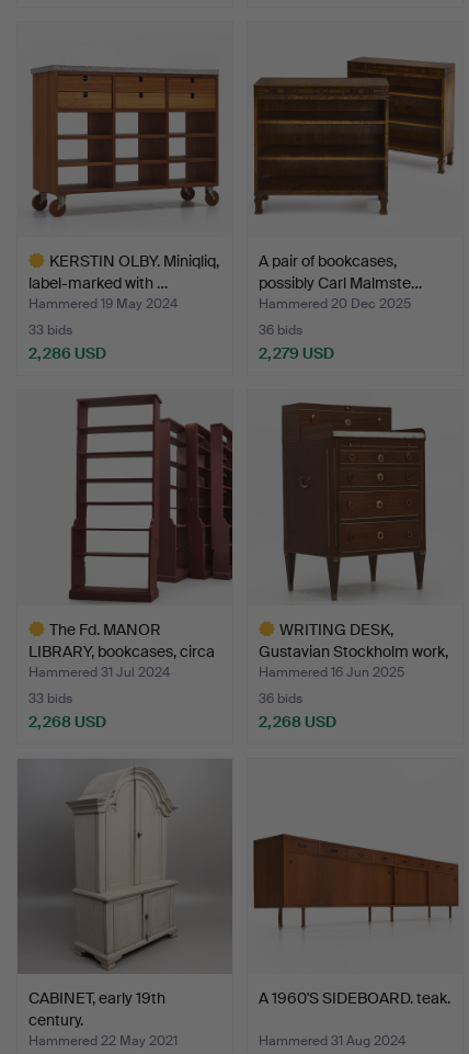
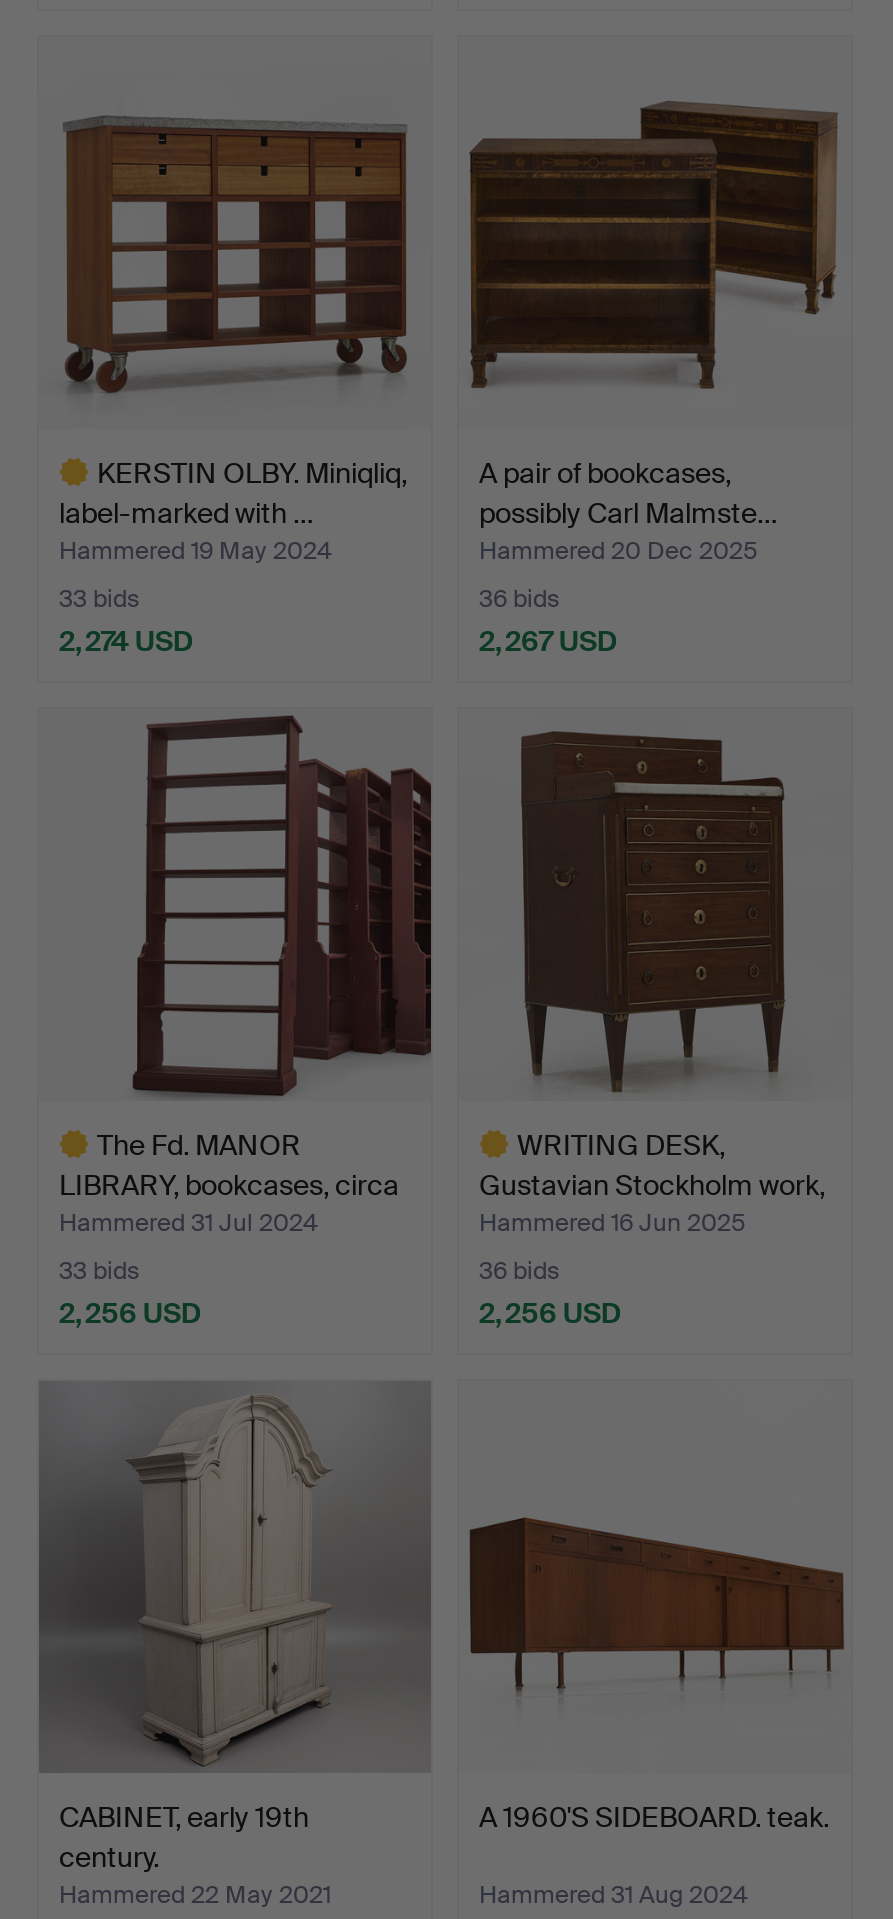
- 2,286 USD
+ 2,274 USD

- 2,279 USD
+ 2,267 USD

- 2,268 USD
+ 2,256 USD

- 2,268 USD
+ 2,256 USD
